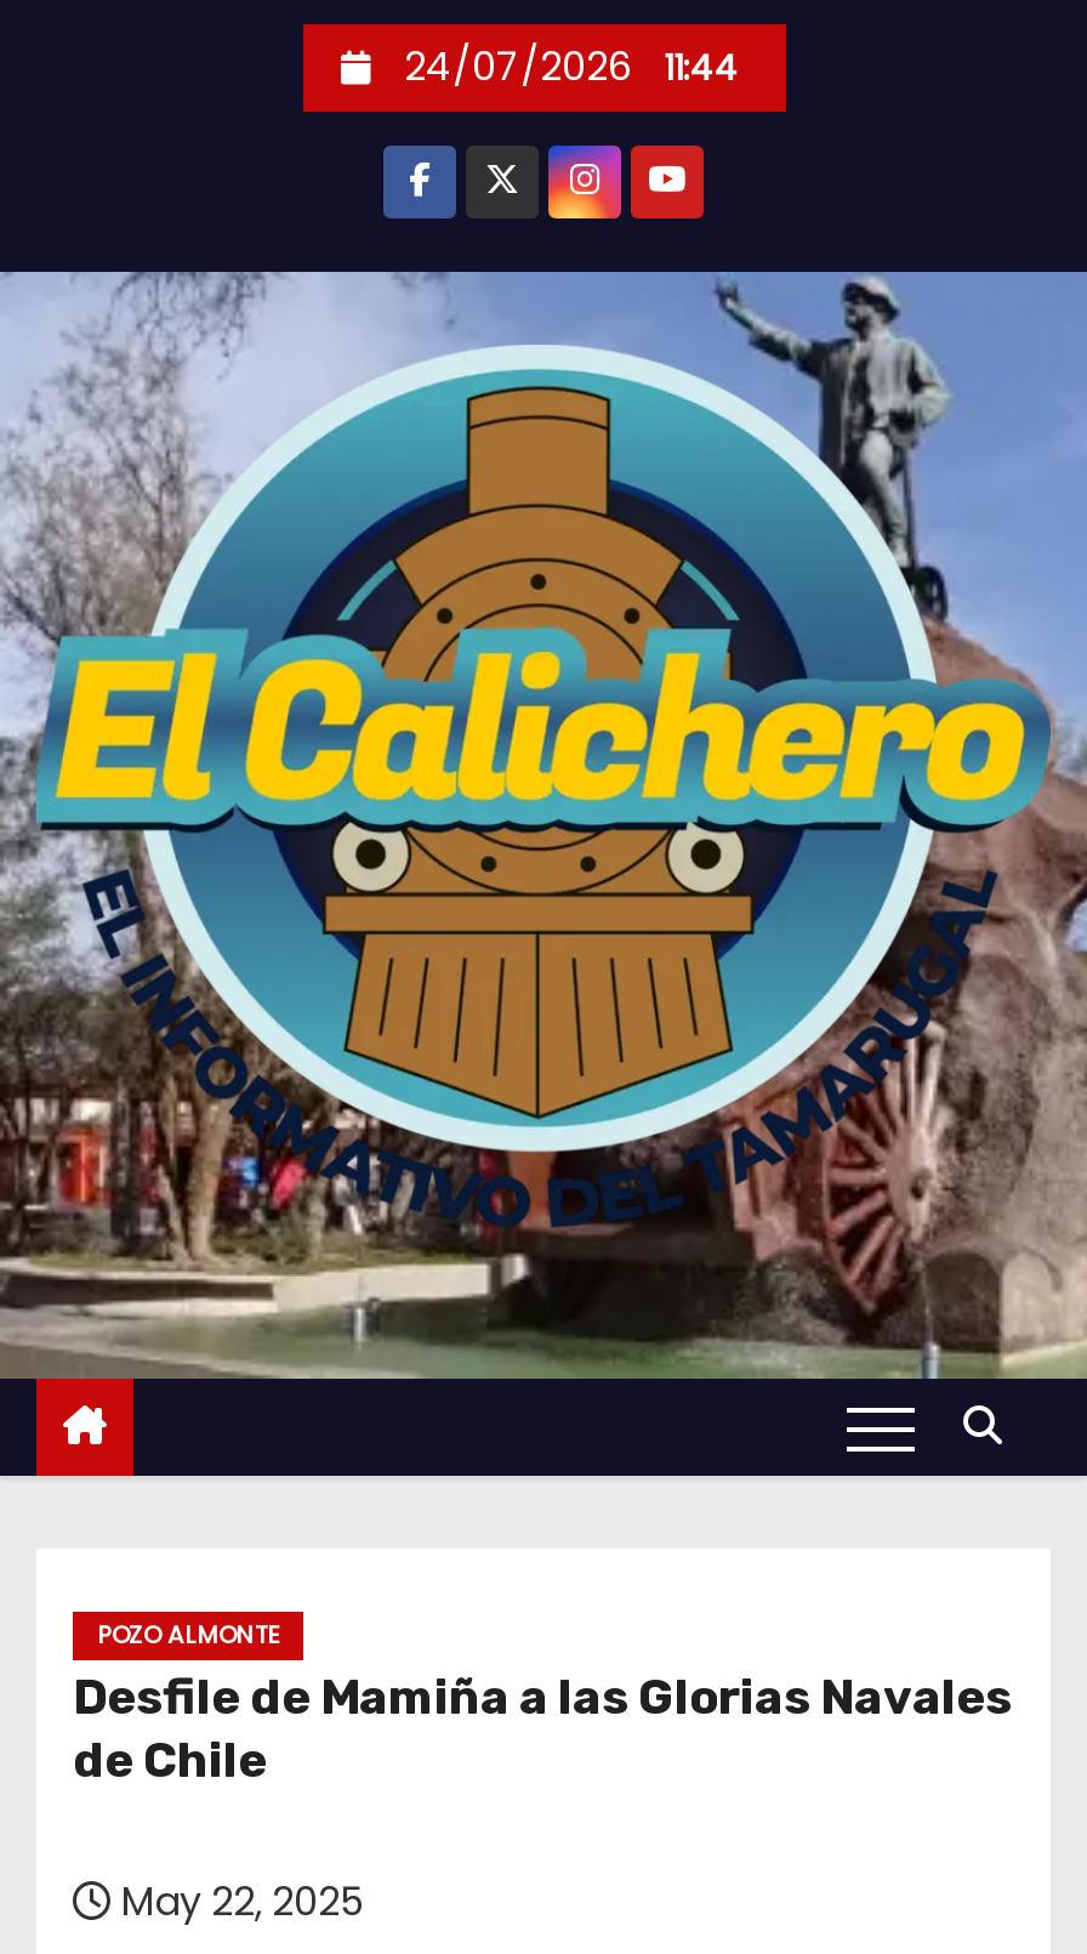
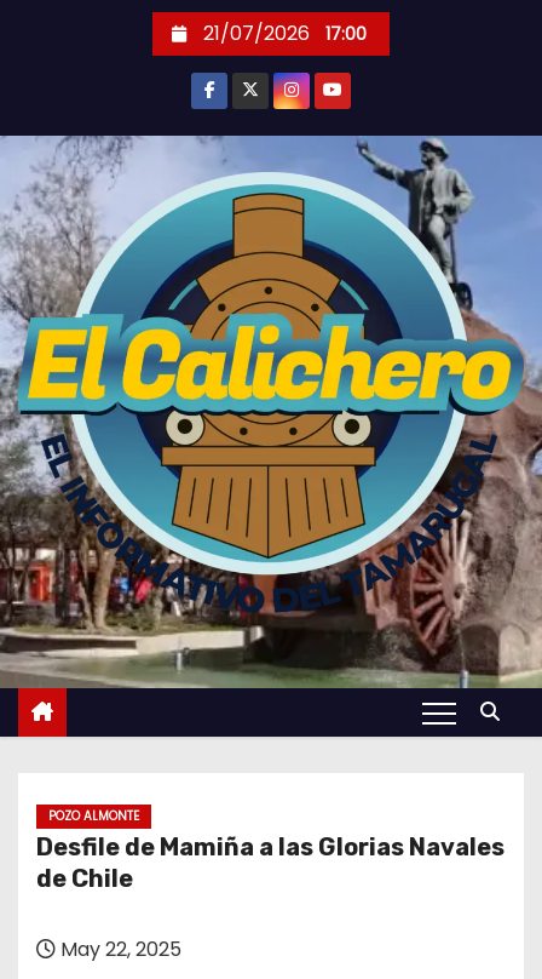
- 24/07/2026 11:44
+ 21/07/2026 17:00
